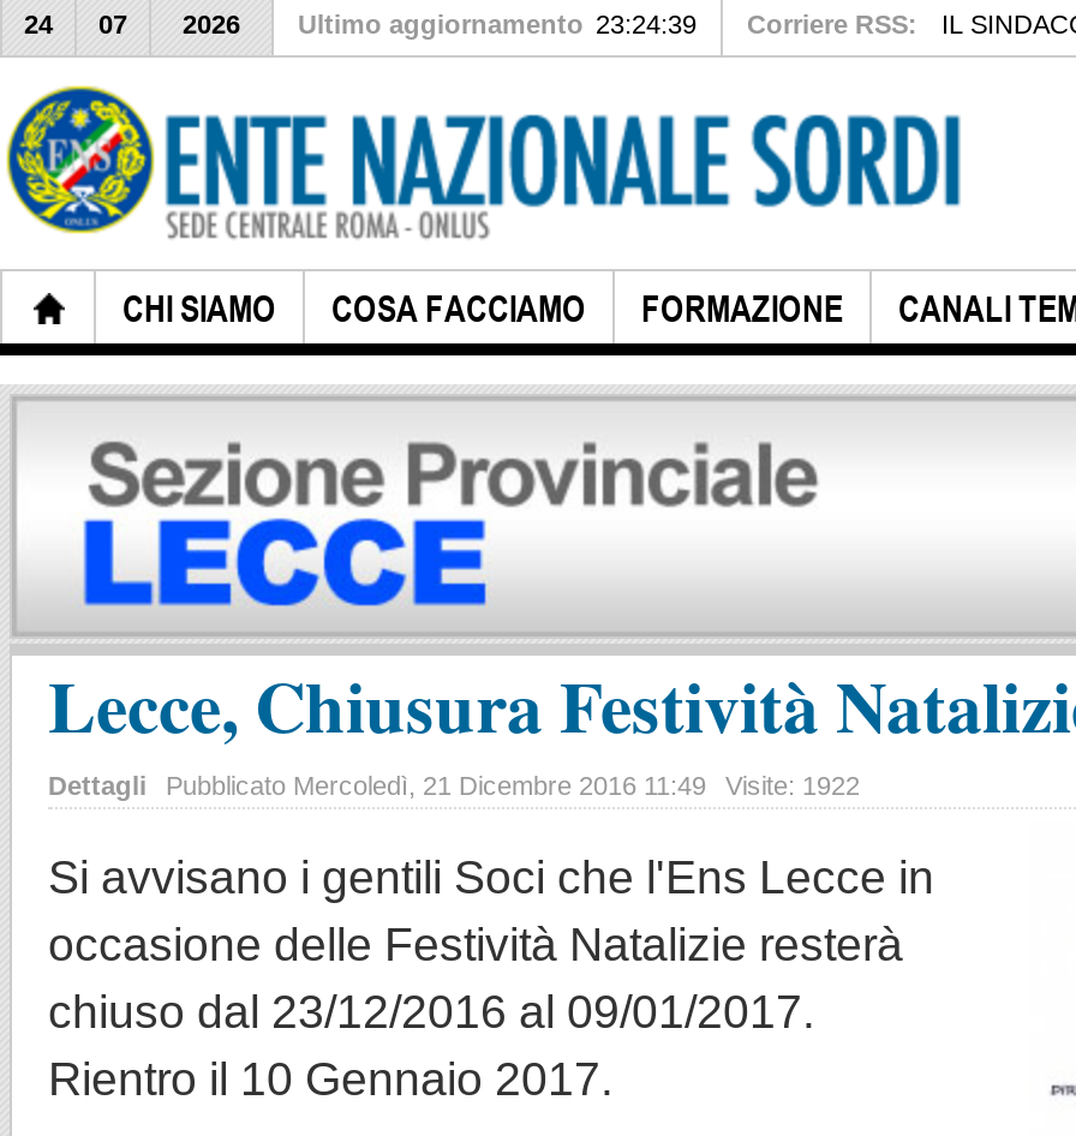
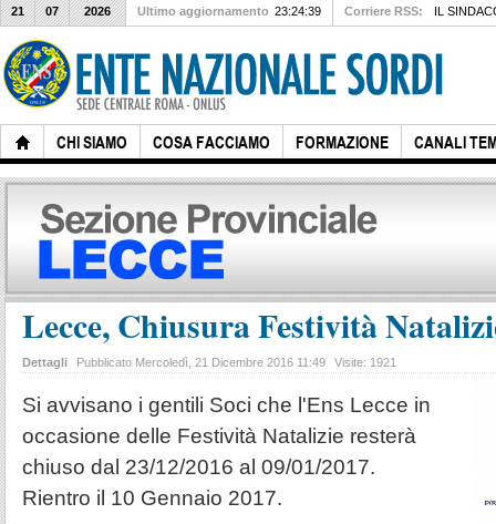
- 24
+ 21

- Pubblicato Mercoledì, 21 Dicembre 2016 11:49 Visite: 1922
+ Pubblicato Mercoledì, 21 Dicembre 2016 11:49 Visite: 1921
